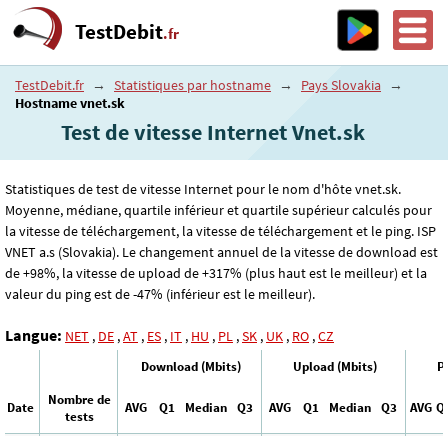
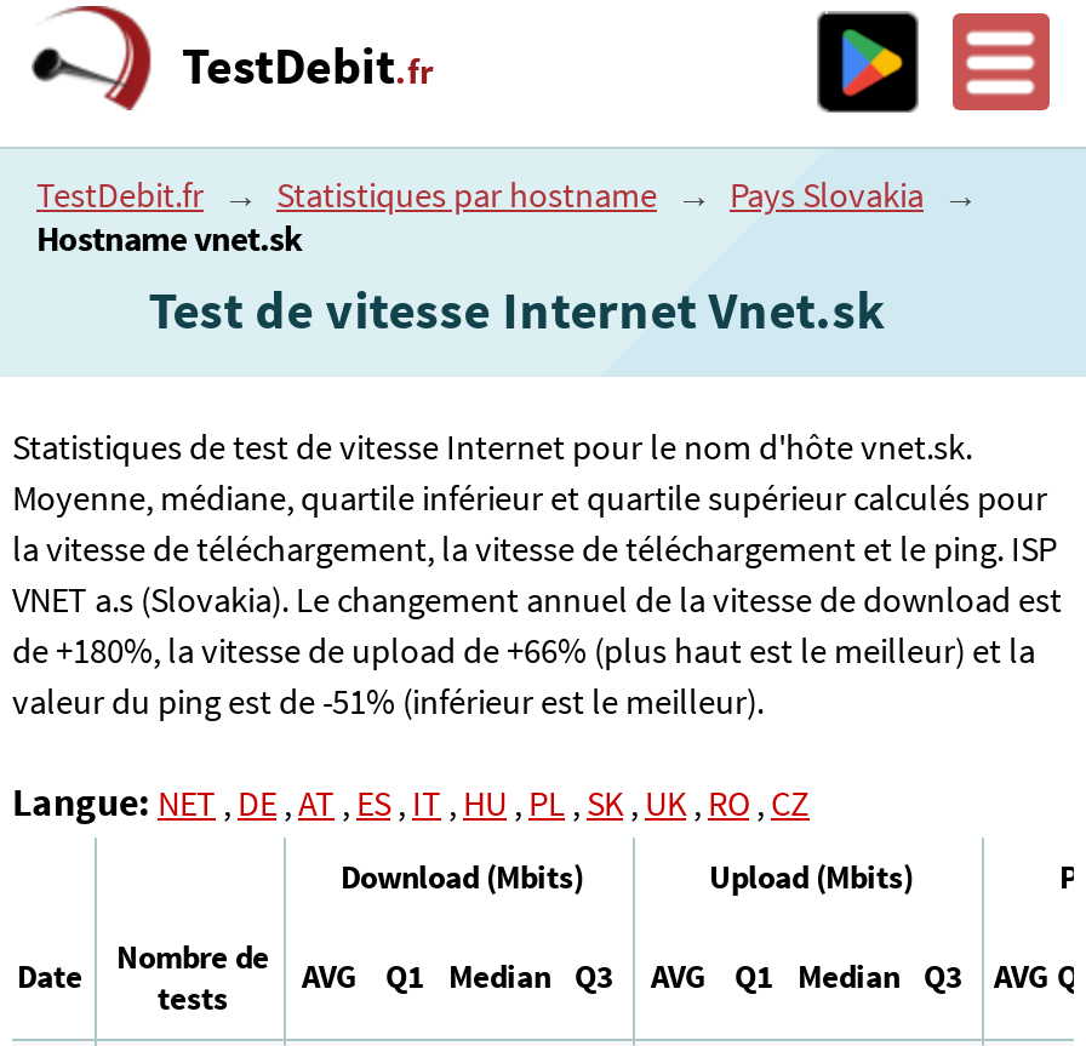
- de +98%, la vitesse de upload de +317% (plus haut est le meilleur) et la
+ de +180%, la vitesse de upload de +66% (plus haut est le meilleur) et la

- valeur du ping est de -47% (inférieur est le meilleur).
+ valeur du ping est de -51% (inférieur est le meilleur).
